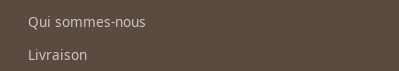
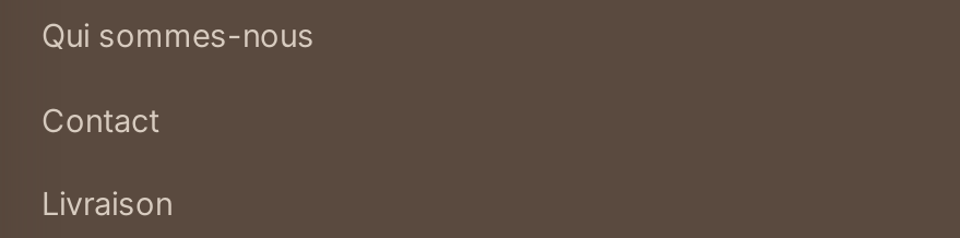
+ Contact
